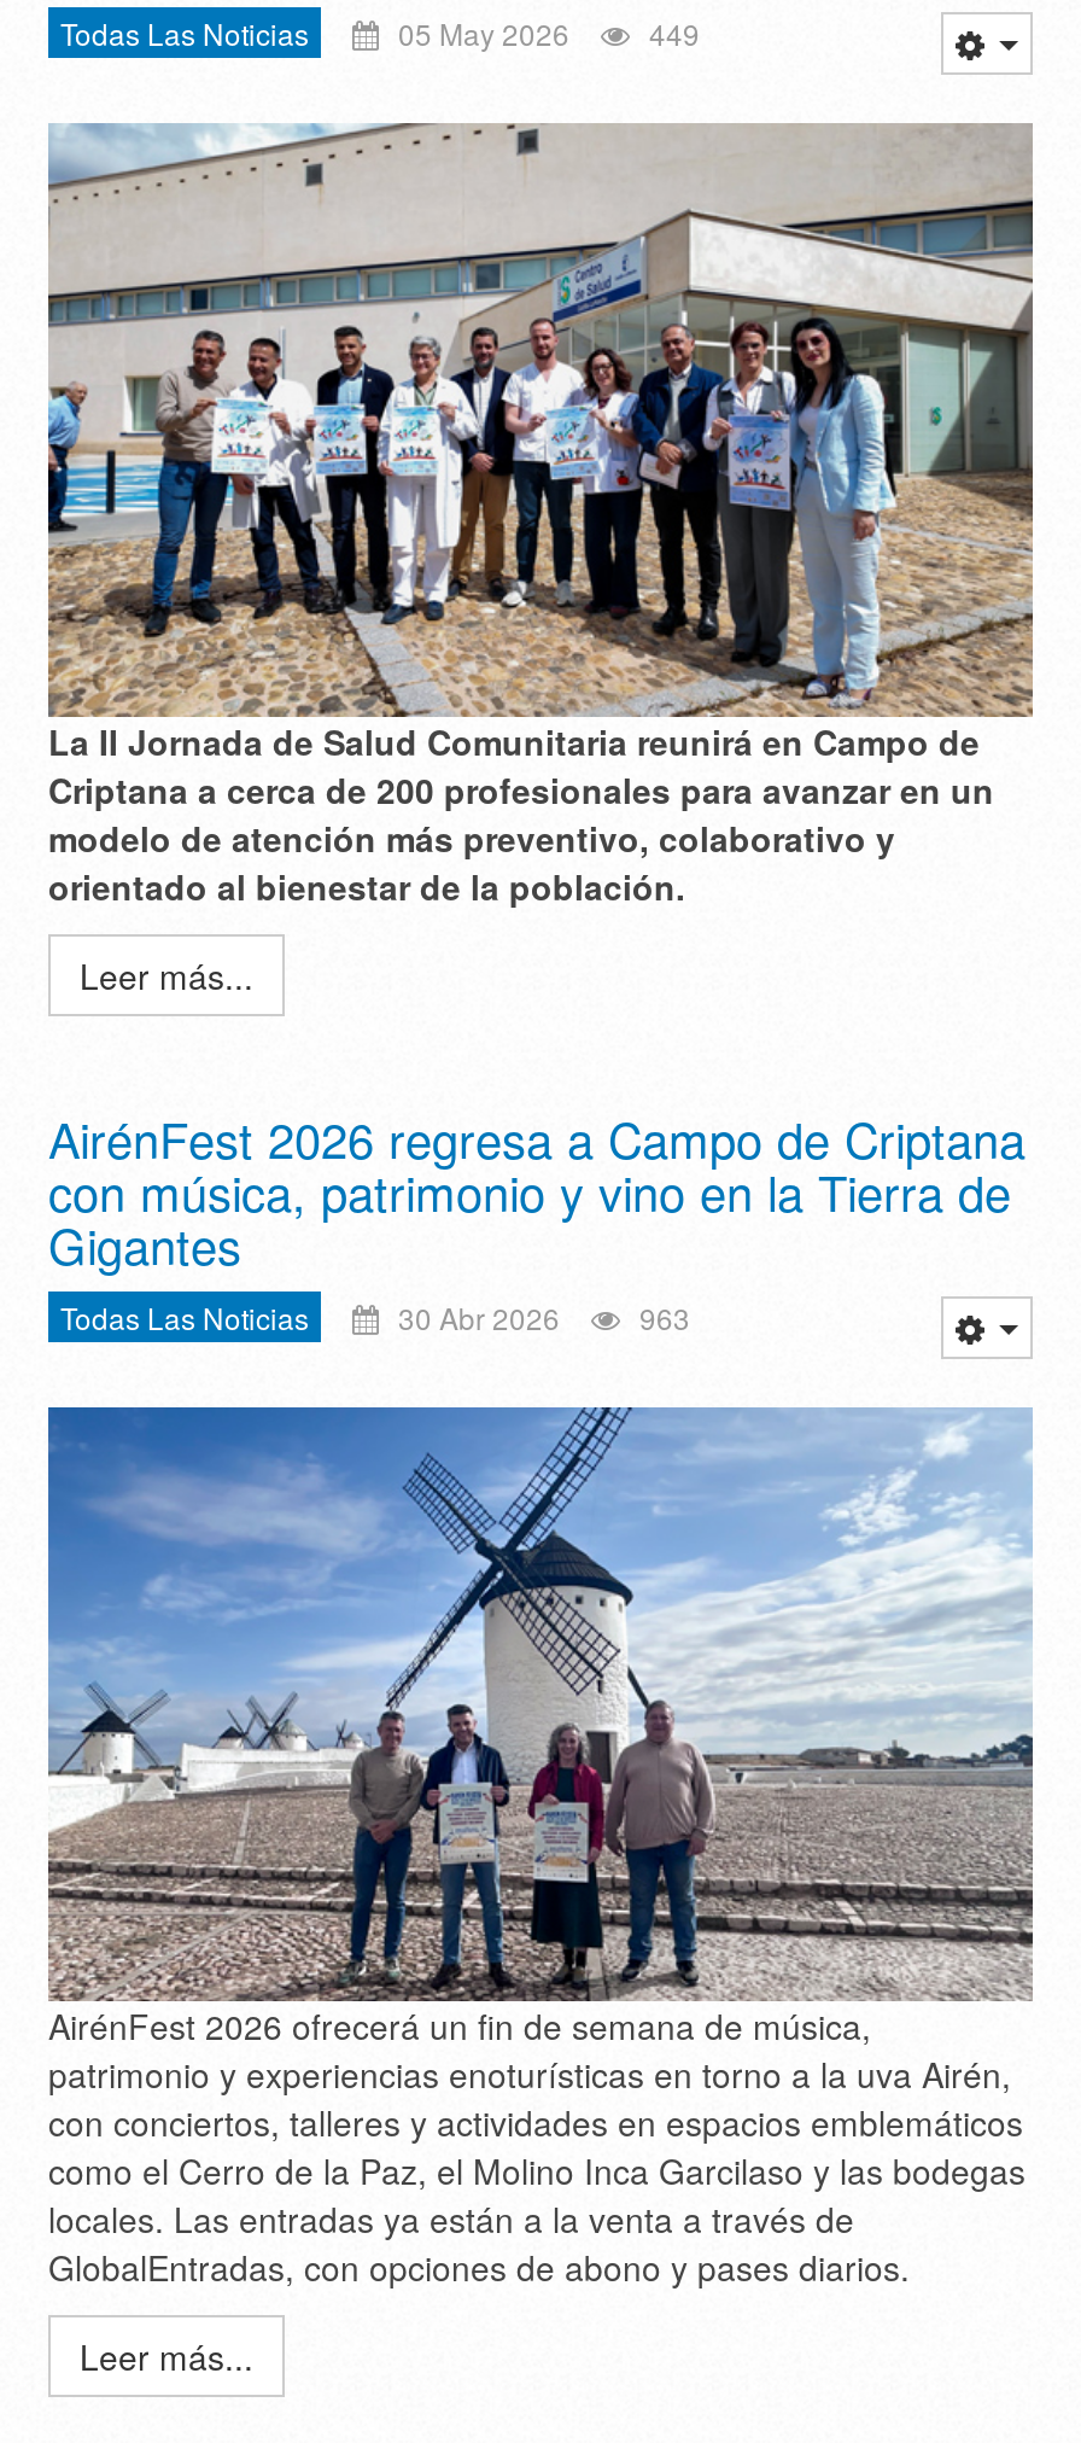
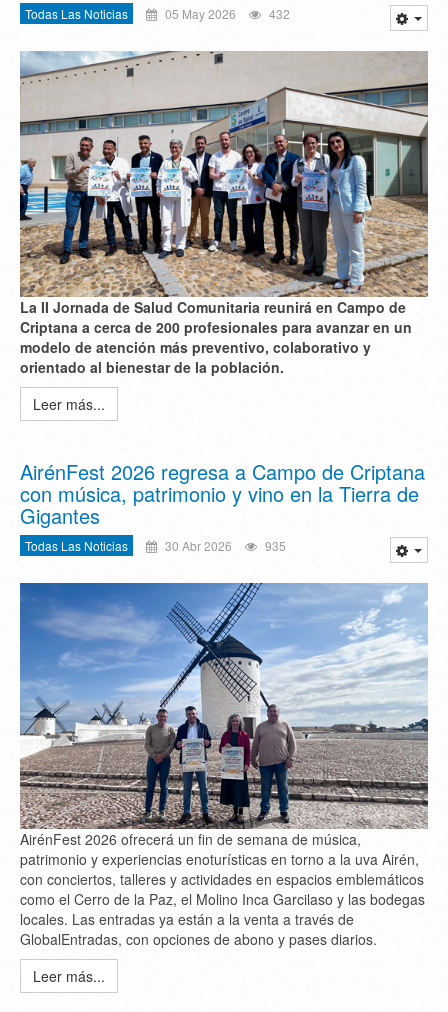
- Todas Las Noticias 05 May 2026 449
+ Todas Las Noticias 05 May 2026 432

- Todas Las Noticias 30 Abr 2026 963
+ Todas Las Noticias 30 Abr 2026 935
